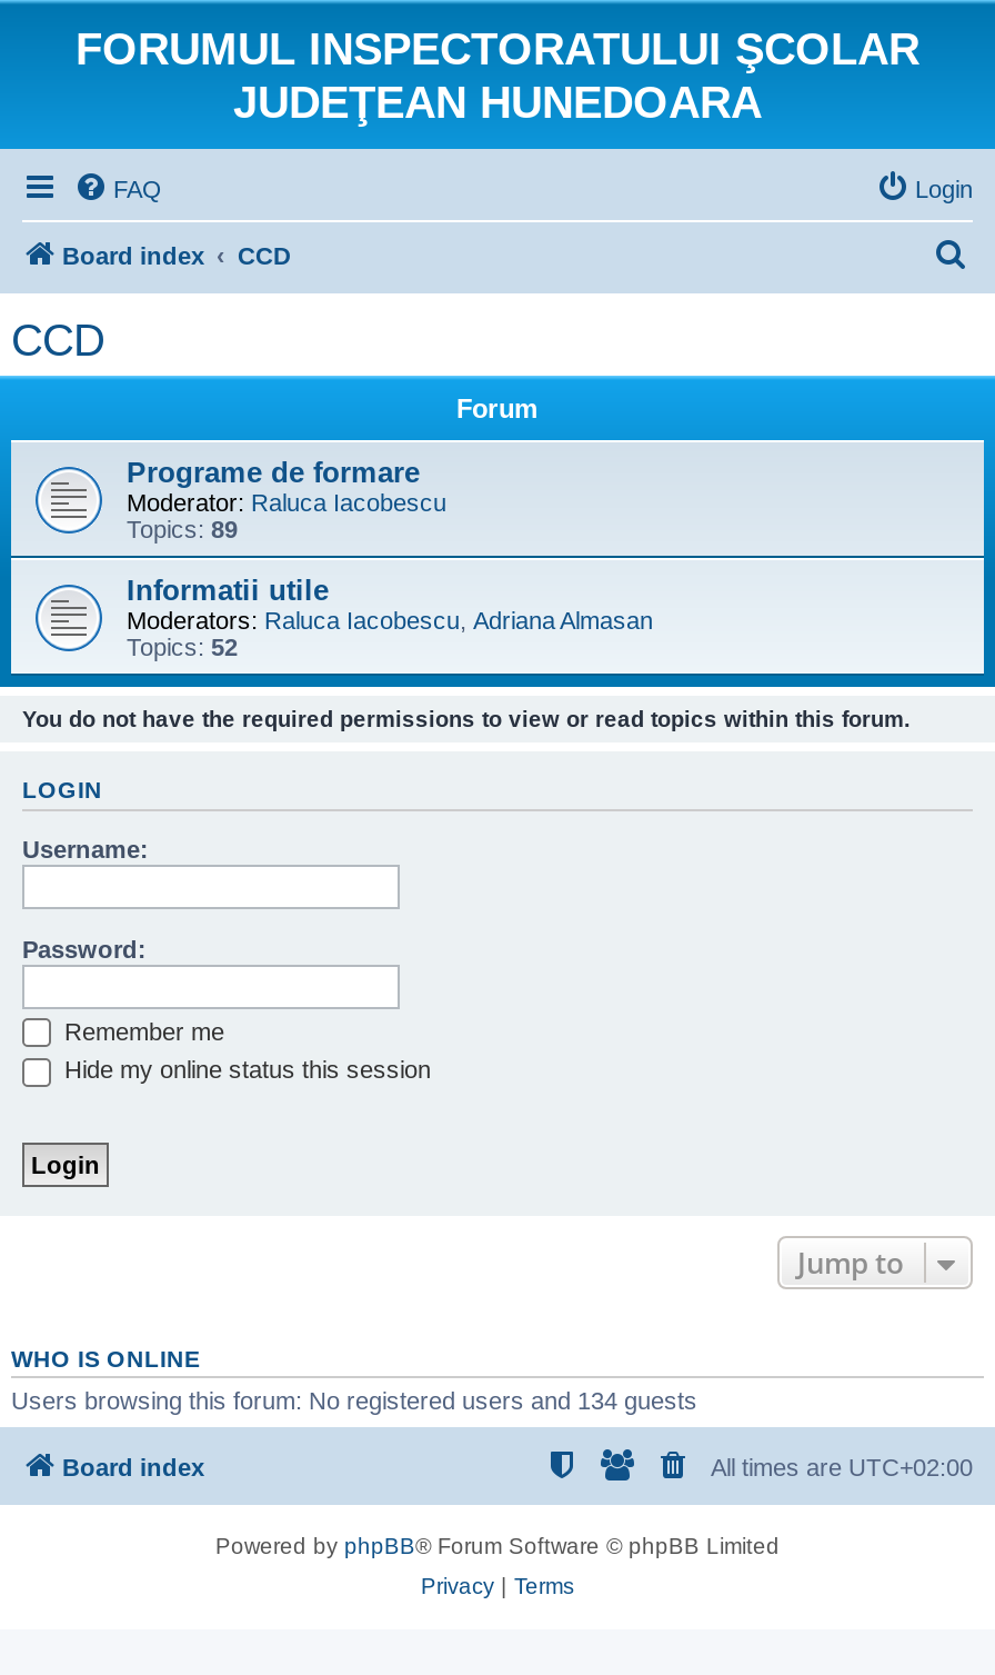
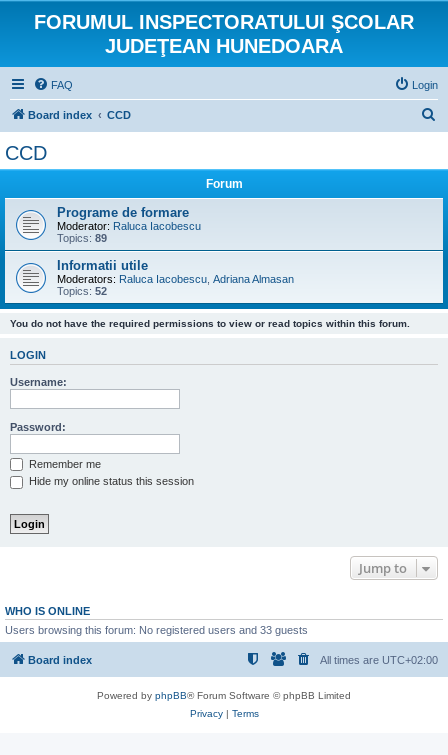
- Users browsing this forum: No registered users and 134 guests
+ Users browsing this forum: No registered users and 33 guests
